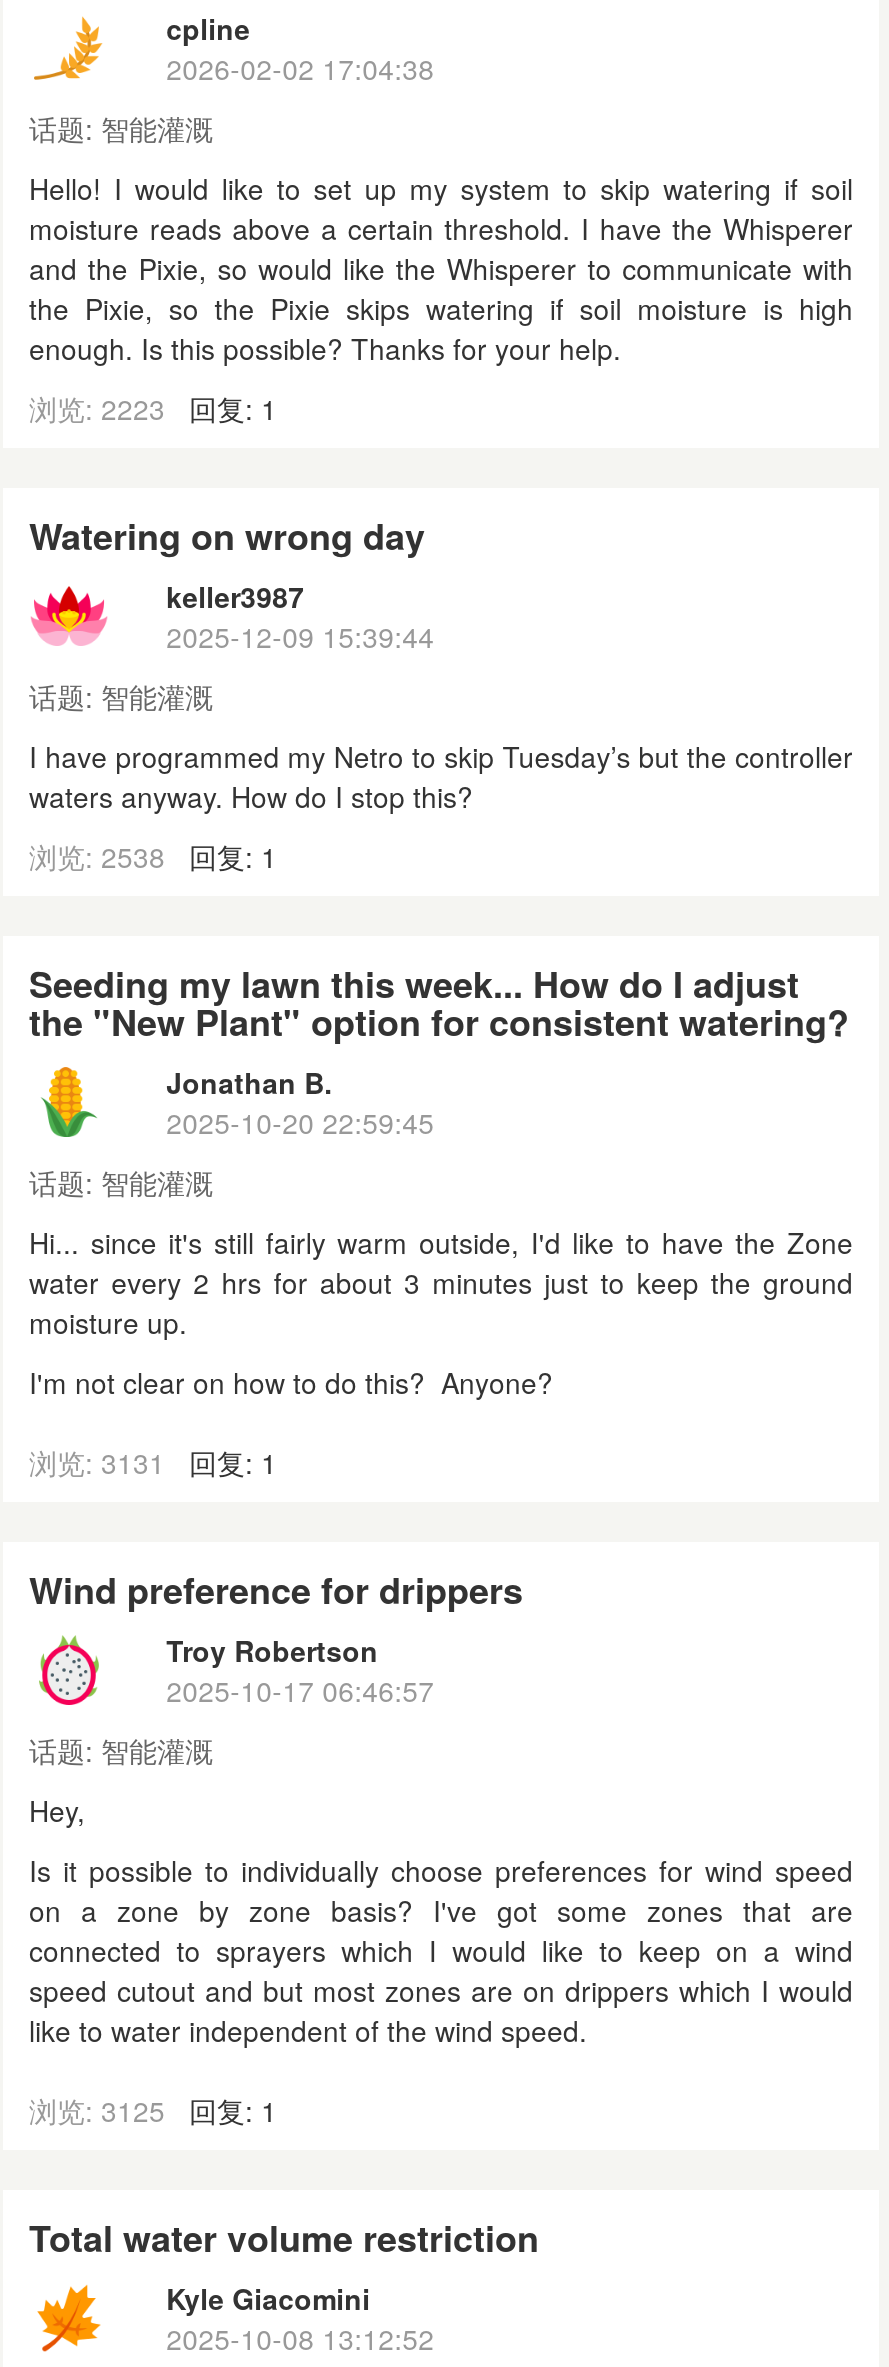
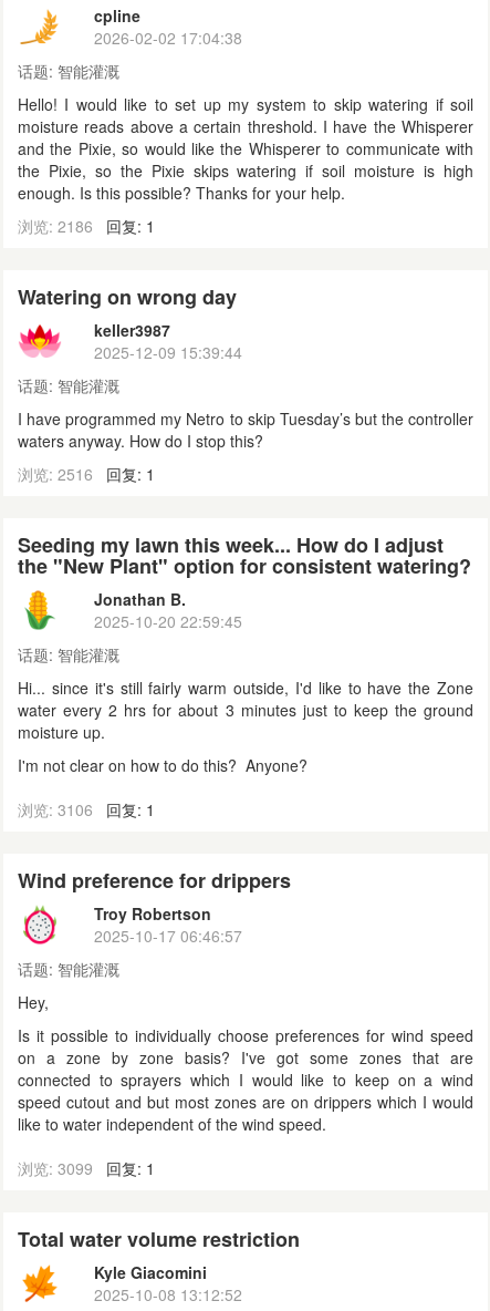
- 浏览: 2223 回复: 1
+ 浏览: 2186 回复: 1

- 浏览: 2538 回复: 1
+ 浏览: 2516 回复: 1

- 浏览: 3131 回复: 1
+ 浏览: 3106 回复: 1

- 浏览: 3125 回复: 1
+ 浏览: 3099 回复: 1
